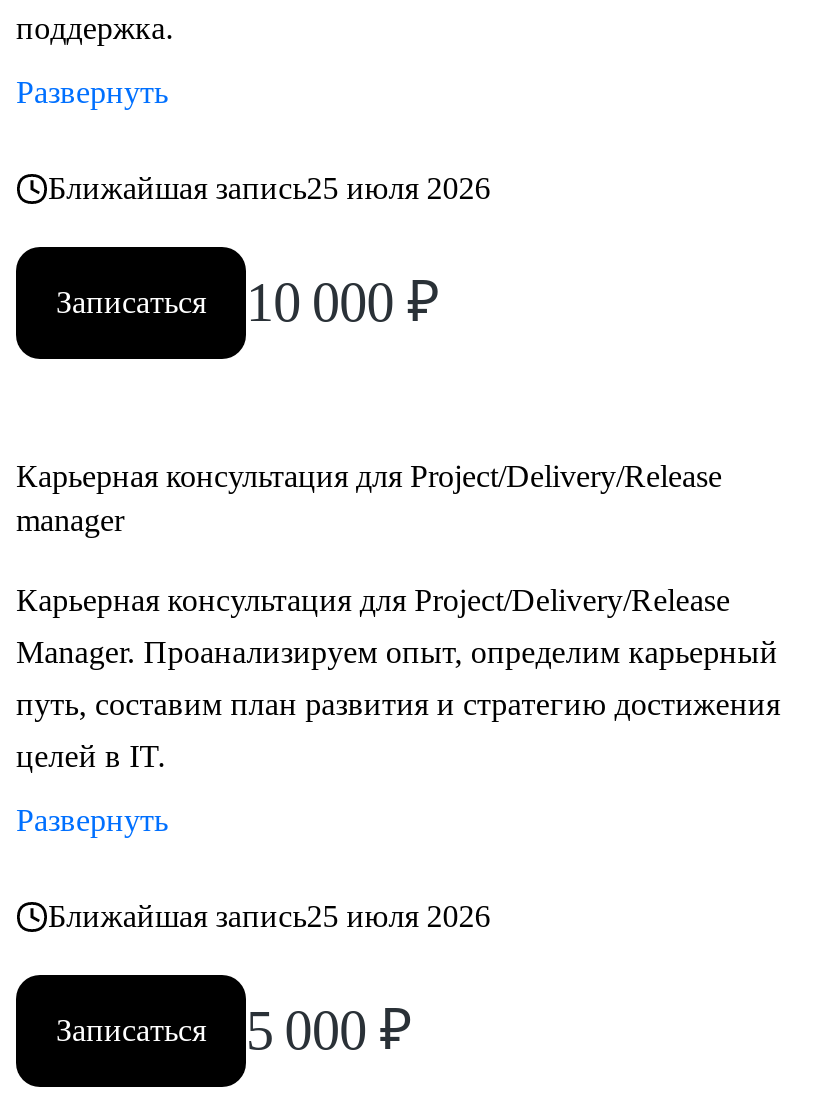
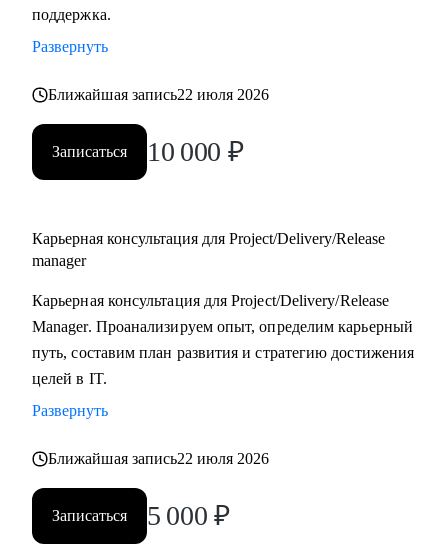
- Ближайшая запись25 июля 2026
+ Ближайшая запись22 июля 2026

- Ближайшая запись25 июля 2026
+ Ближайшая запись22 июля 2026
